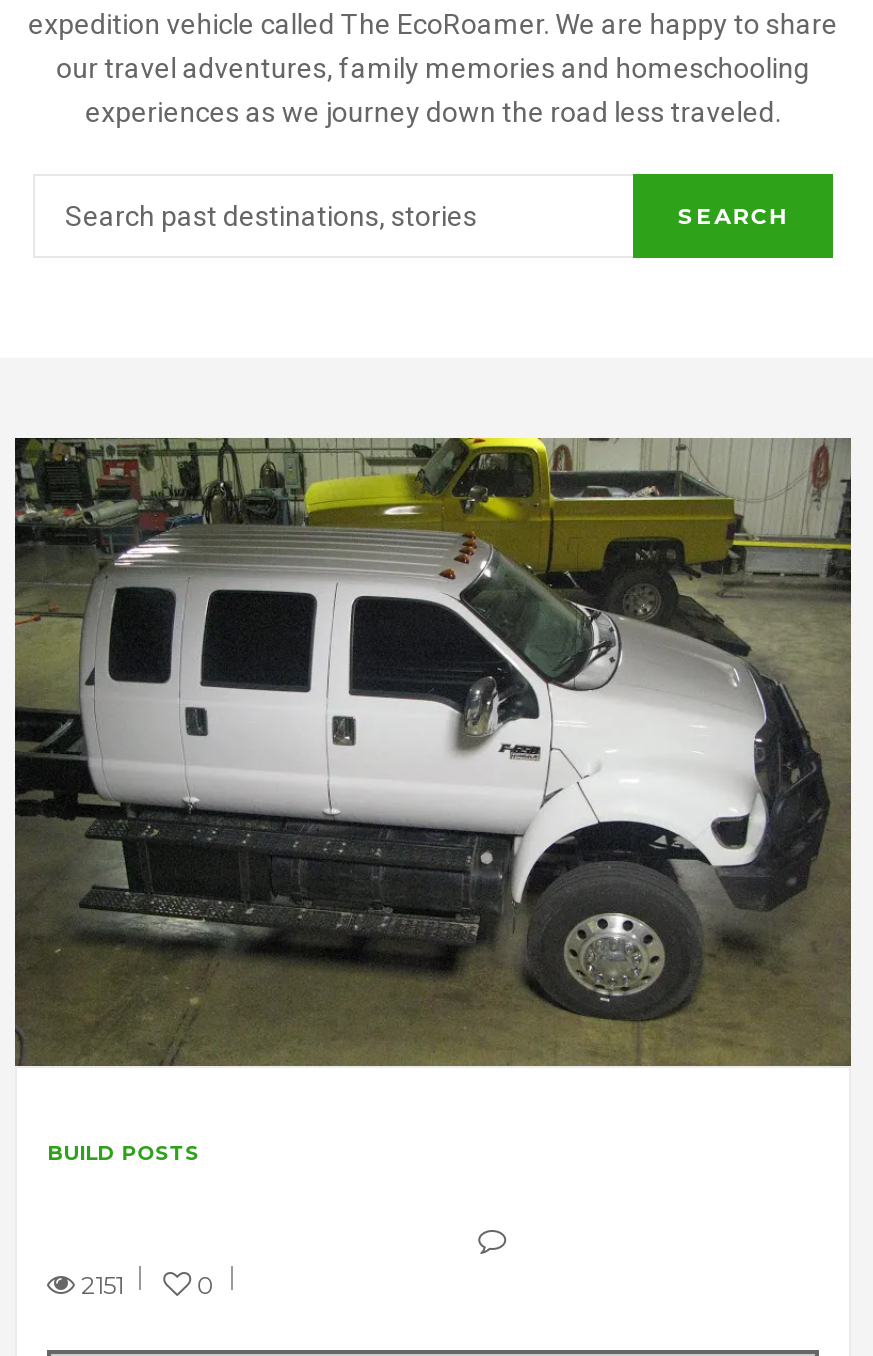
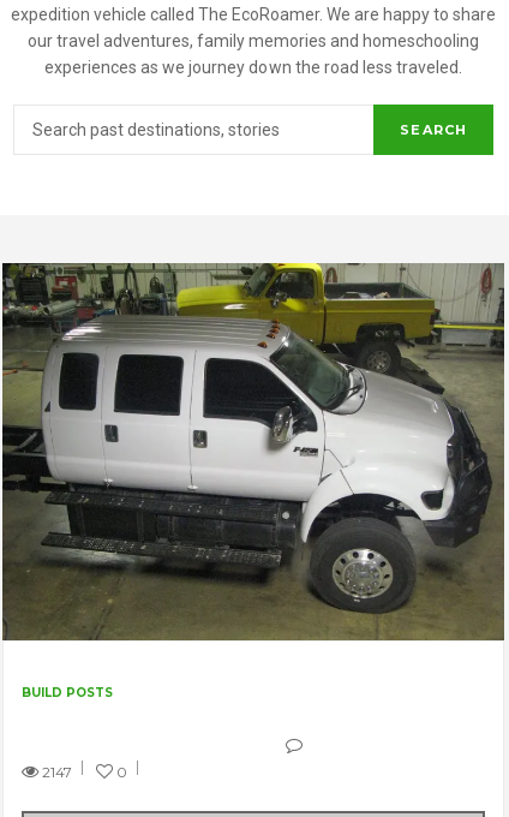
- 2151
+ 2147
